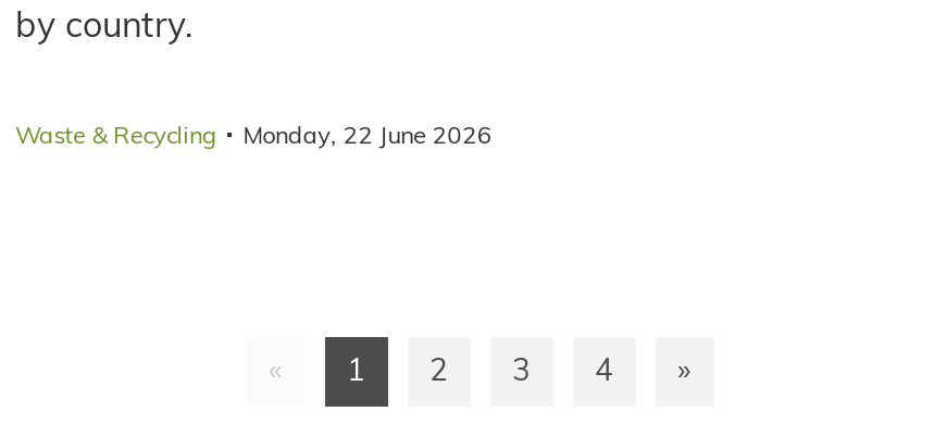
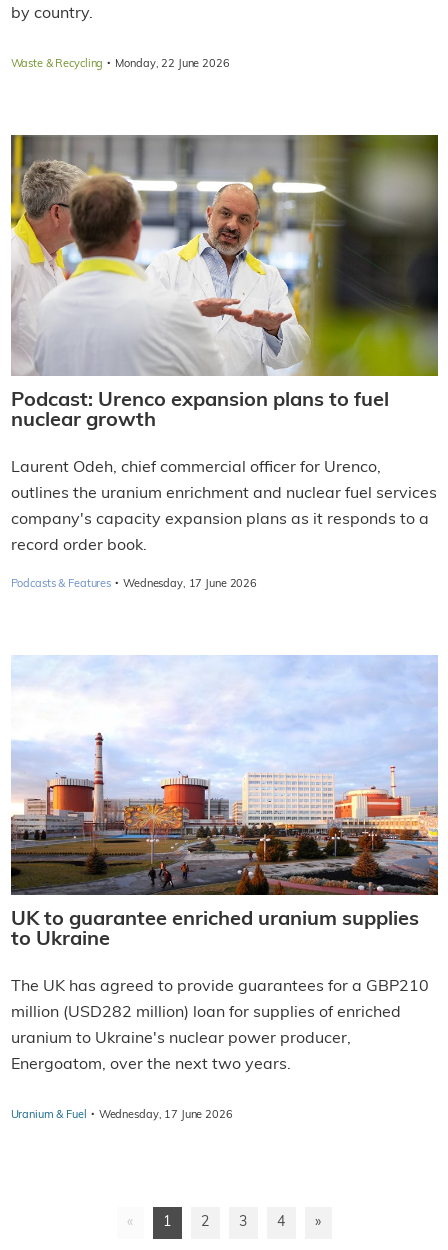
+ [image]
+ Podcast: Urenco expansion plans to fuel
+ nuclear growth
+ Laurent Odeh, chief commercial officer for Urenco,
+ outlines the uranium enrichment and nuclear fuel services
+ company's capacity expansion plans as it responds to a
+ record order book.
+ Podcasts & Features · Wednesday, 17 June 2026

+ [image]
+ UK to guarantee enriched uranium supplies
+ to Ukraine
+ The UK has agreed to provide guarantees for a GBP210
+ million (USD282 million) loan for supplies of enriched
+ uranium to Ukraine's nuclear power producer,
+ Energoatom, over the next two years.
+ Uranium & Fuel · Wednesday, 17 June 2026
